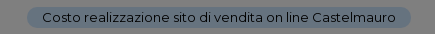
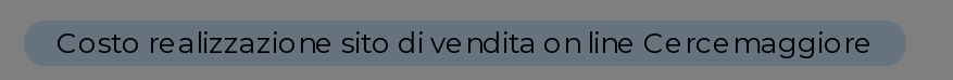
- Costo realizzazione sito di vendita on line Castelmauro
+ Costo realizzazione sito di vendita on line Cercemaggiore
